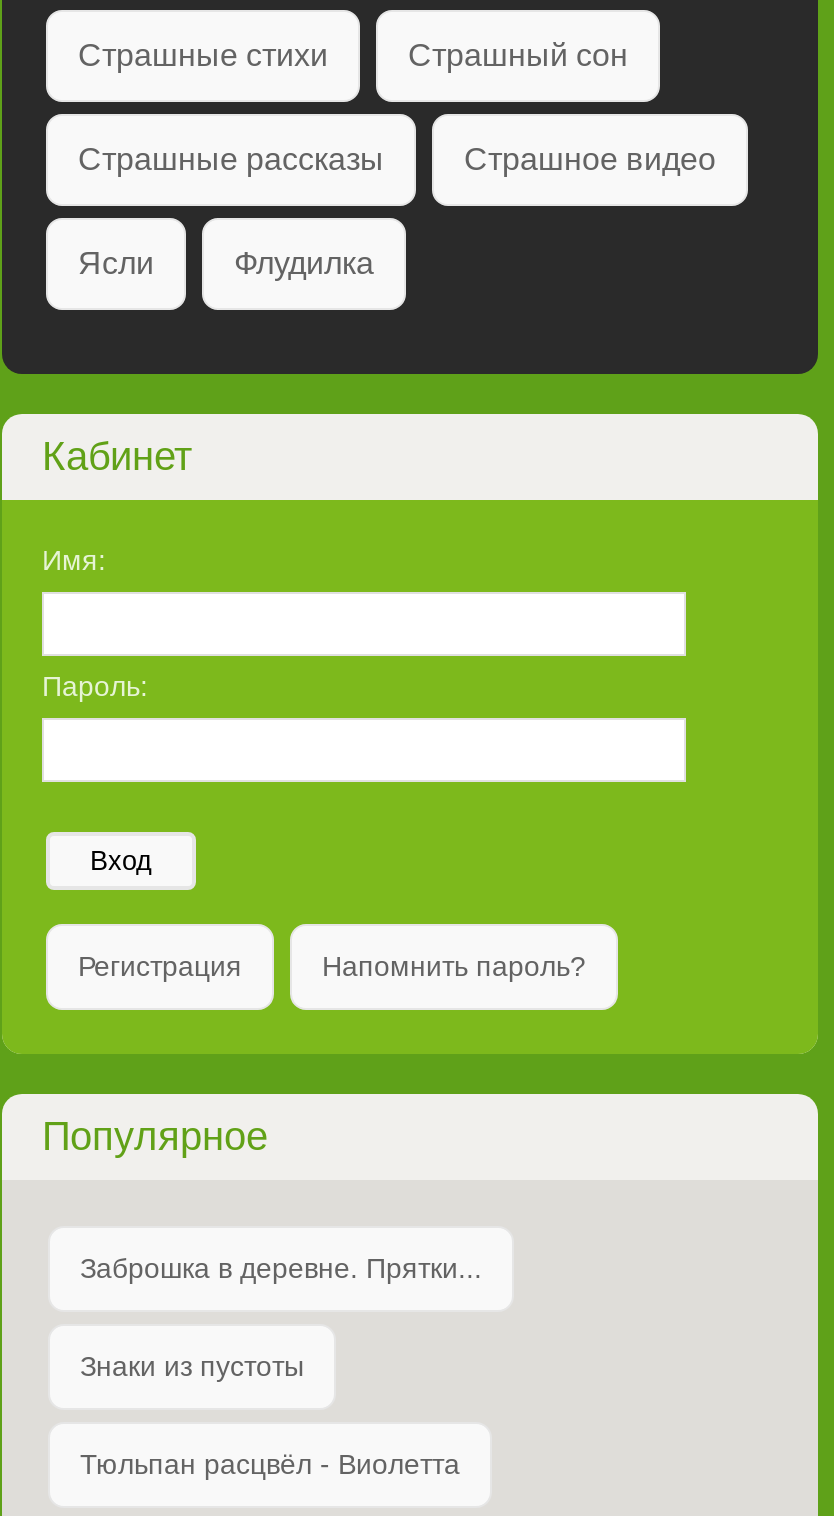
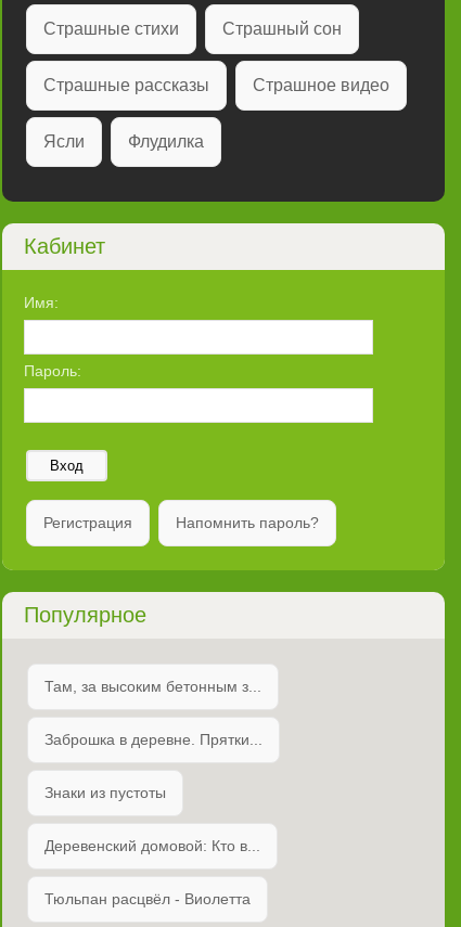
+ Там, за высоким бетонным з...

+ Деревенский домовой: Кто в...
